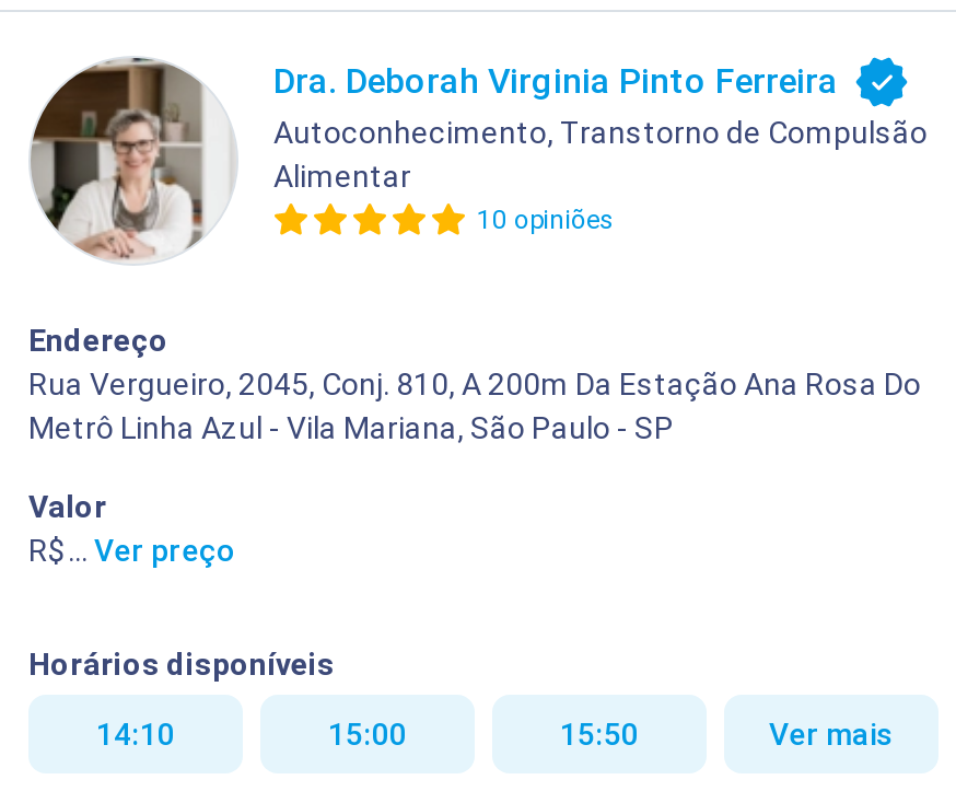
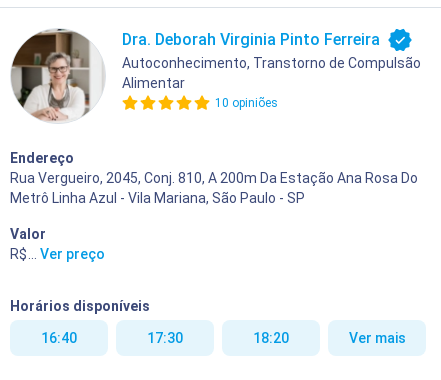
- 14:10
+ 16:40

- 15:00
+ 17:30

- 15:50
+ 18:20
